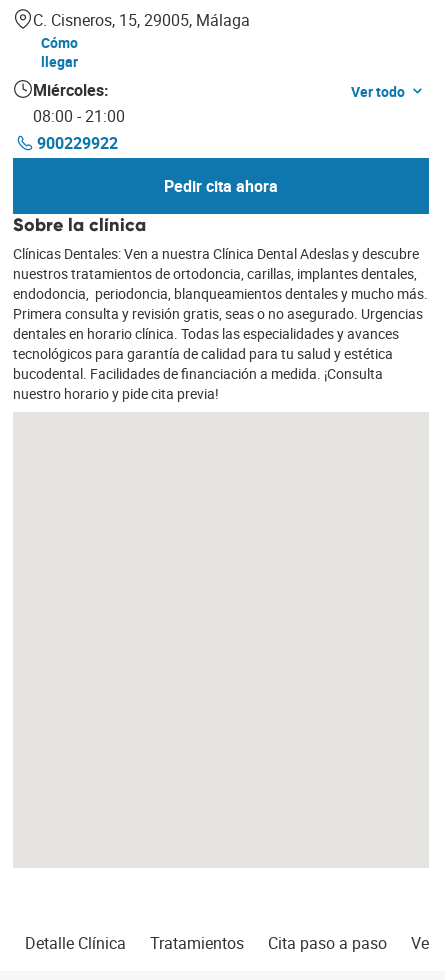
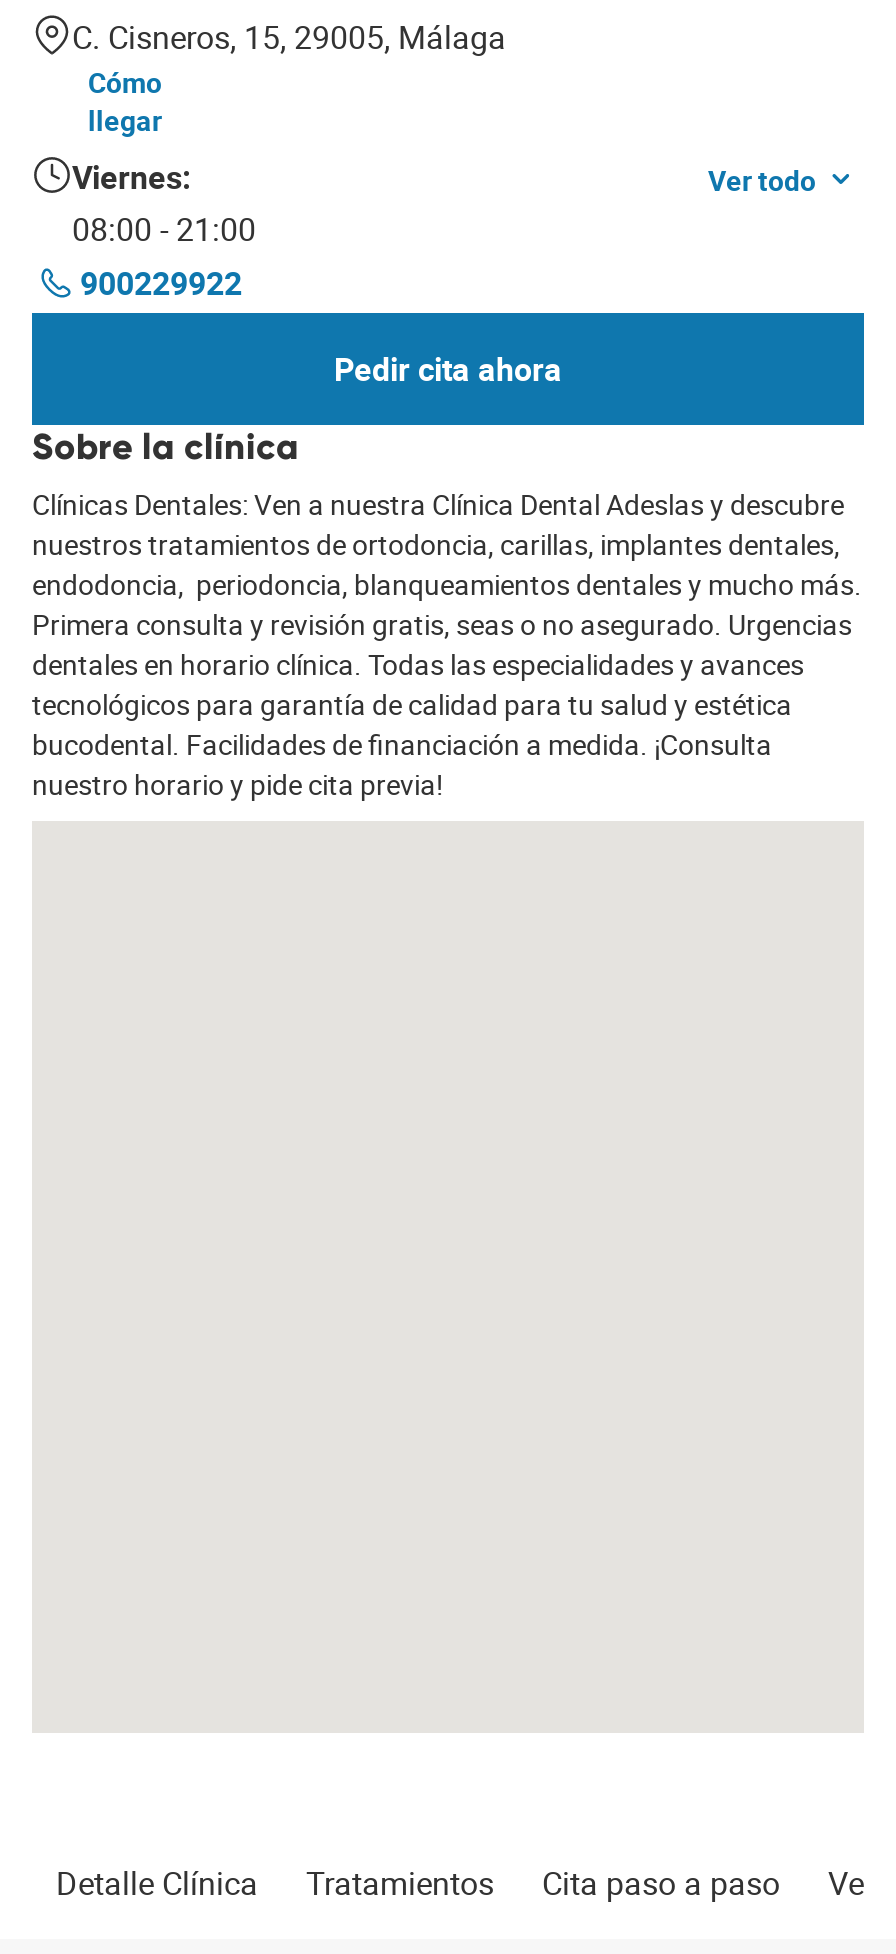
- Miércoles:
+ Viernes:
